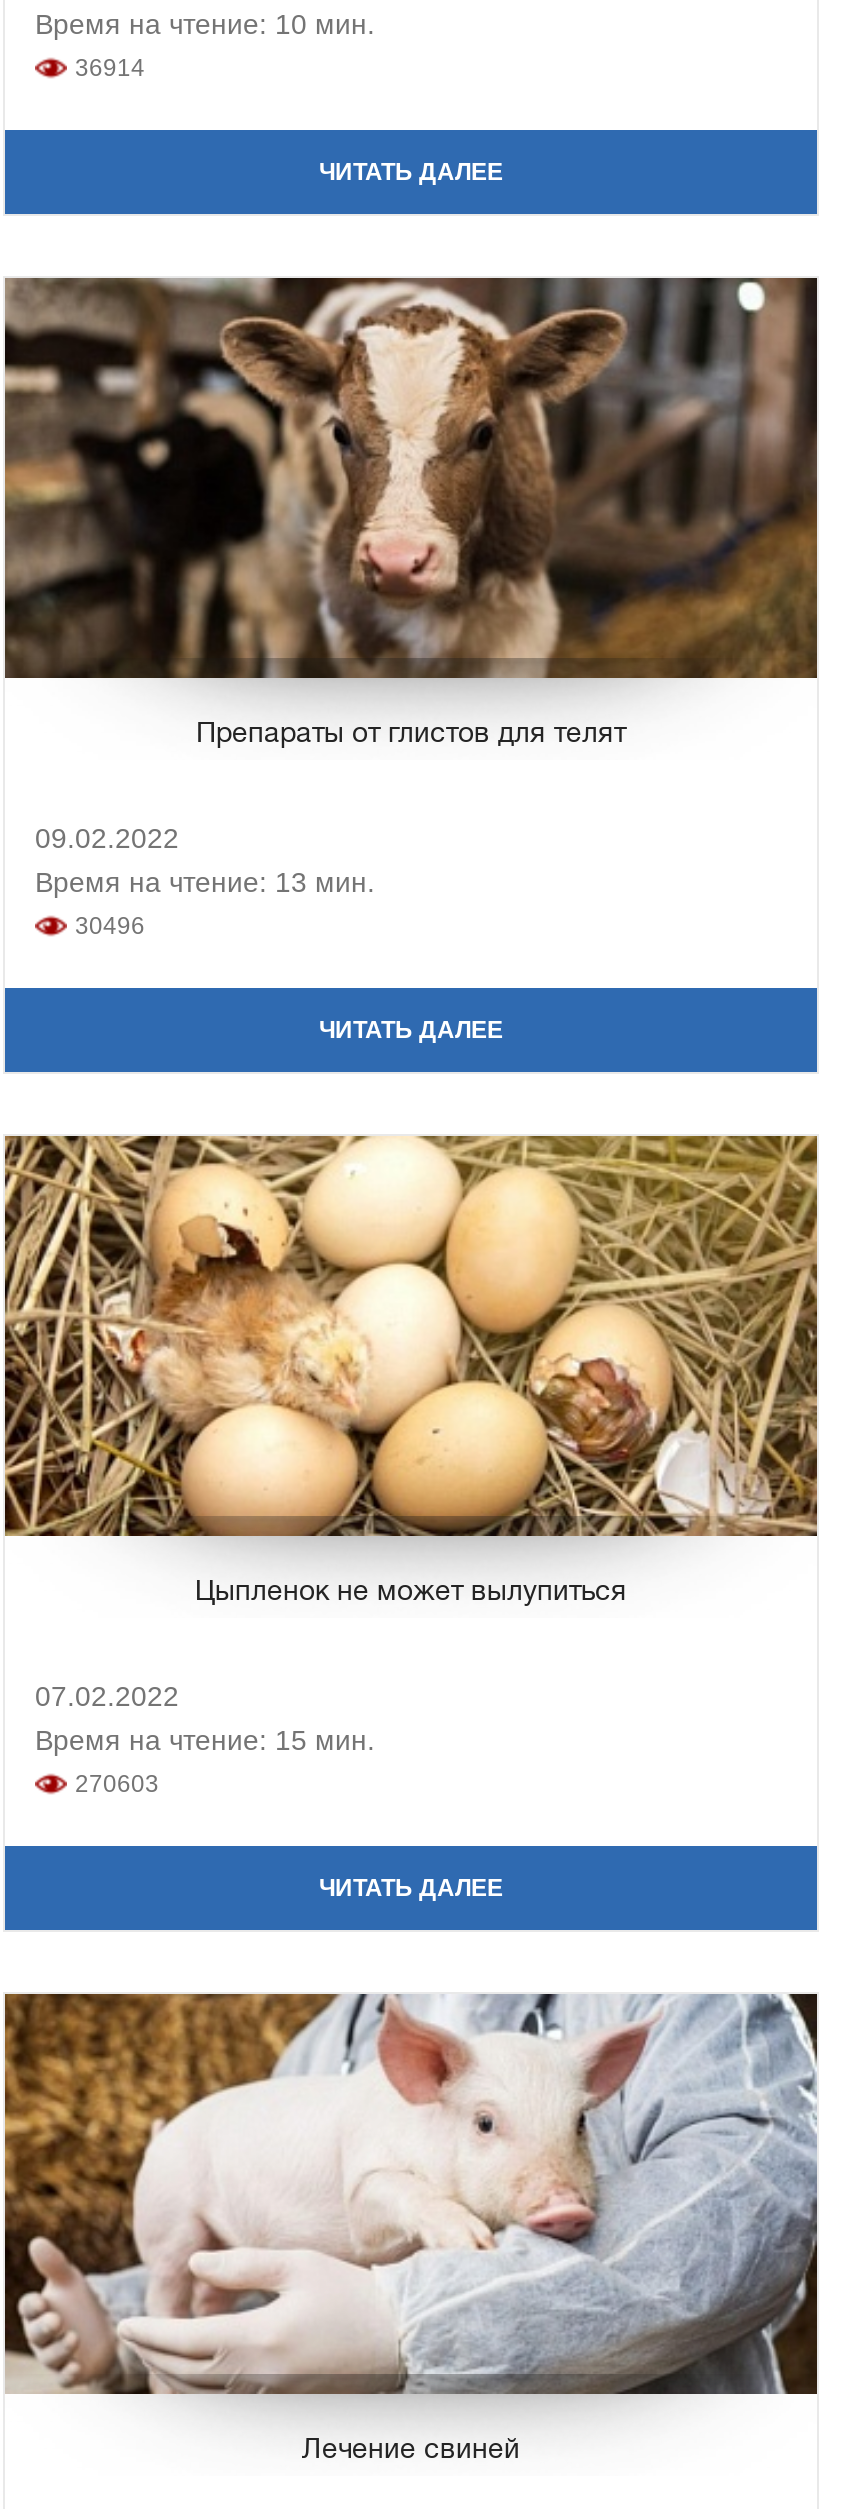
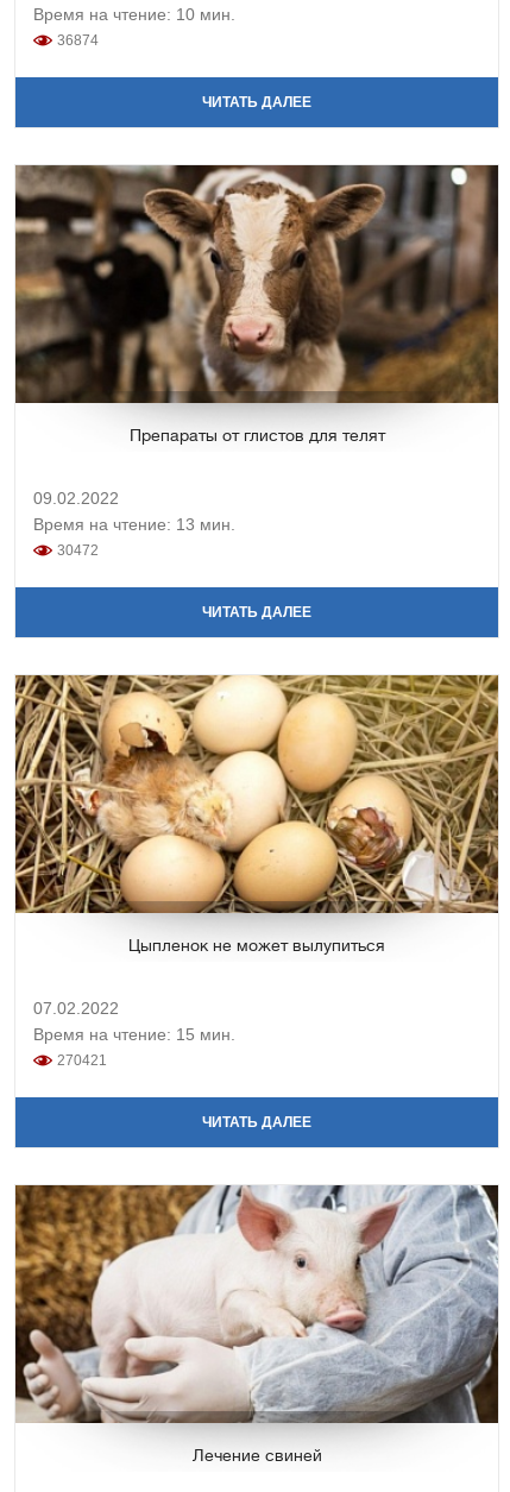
- 36914
+ 36874

- 30496
+ 30472

- 270603
+ 270421
